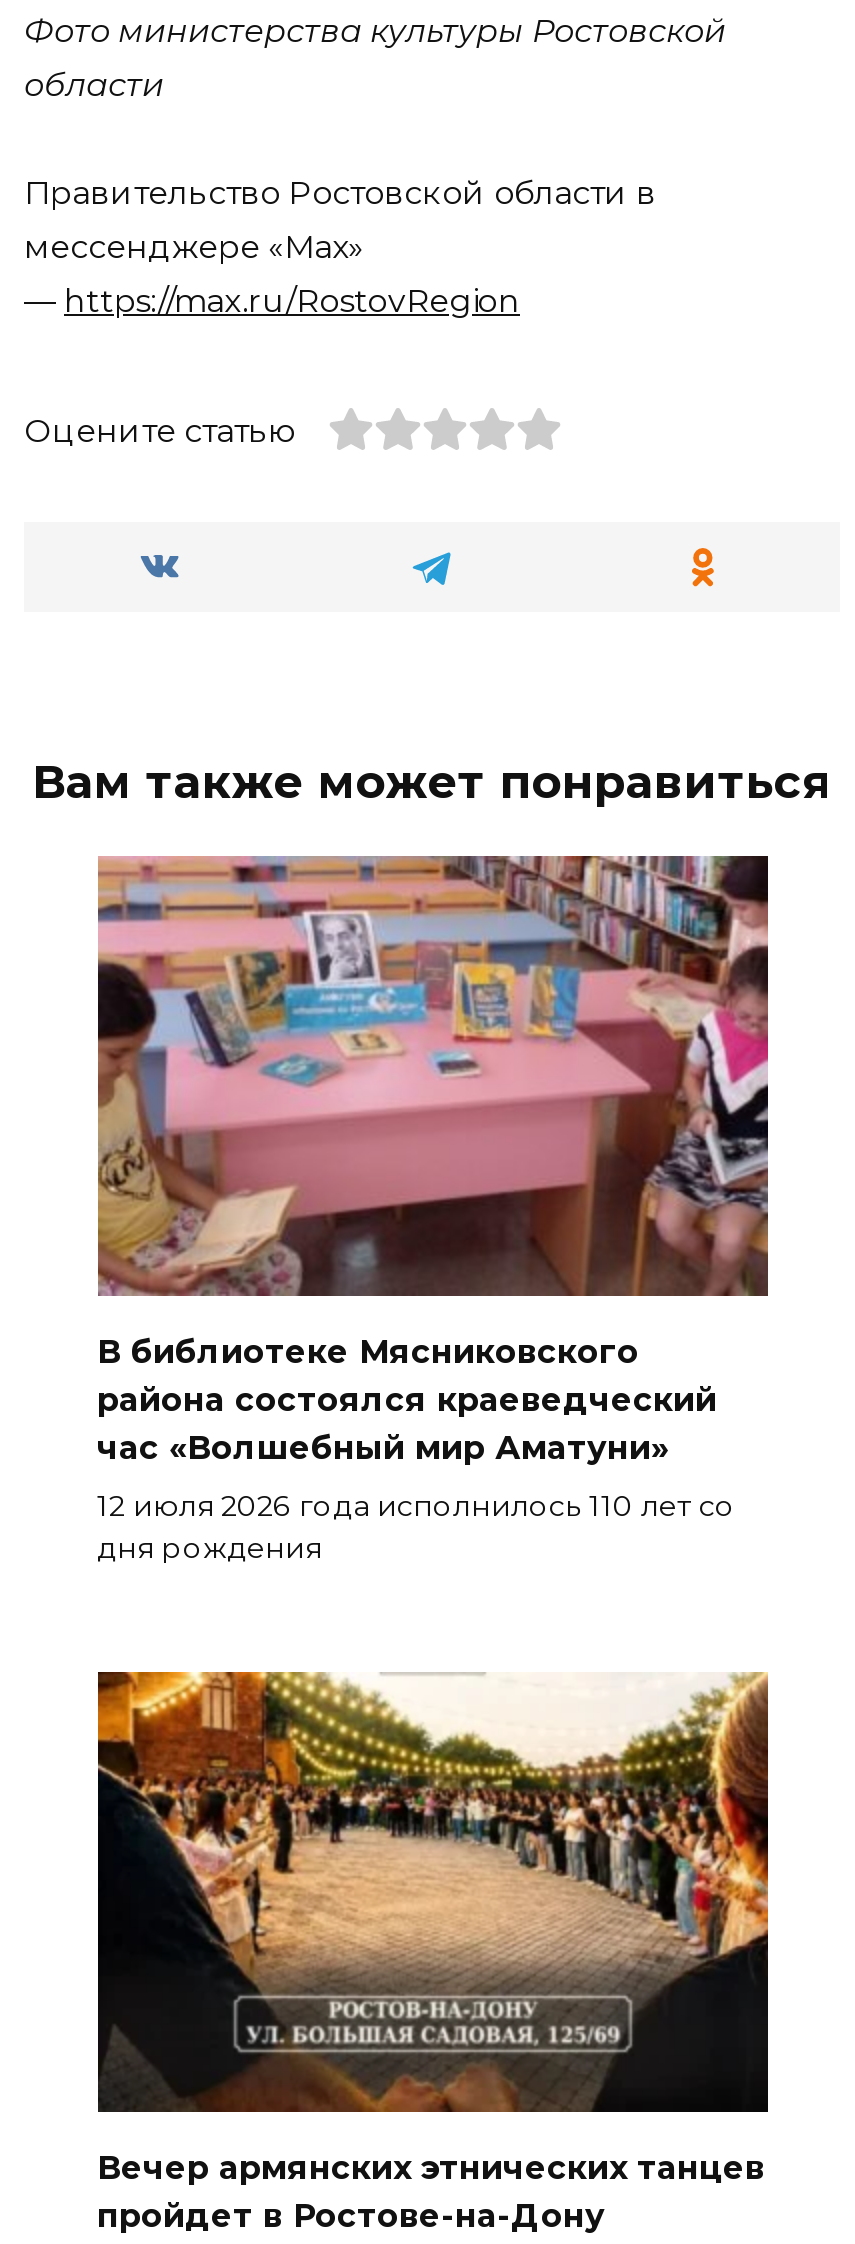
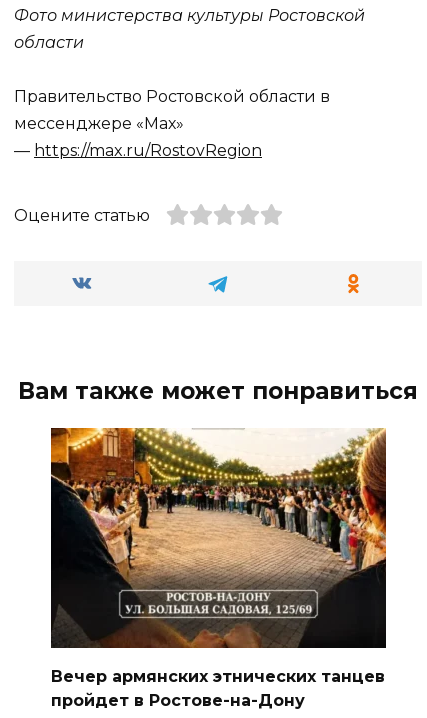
- [image]
- В библиотеке Мясниковского
- района состоялся краеведческий
- час «Волшебный мир Аматуни»
- 12 июля 2026 года исполнилось 110 лет со
- дня рождения
